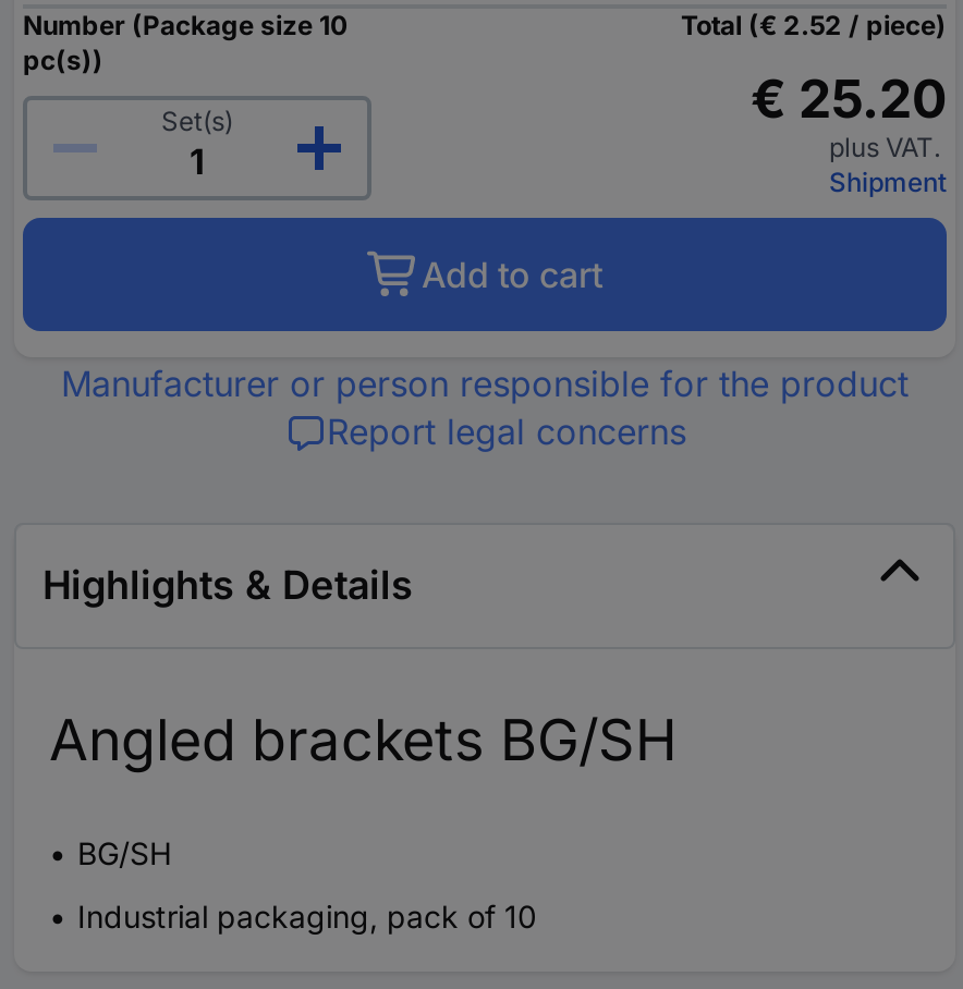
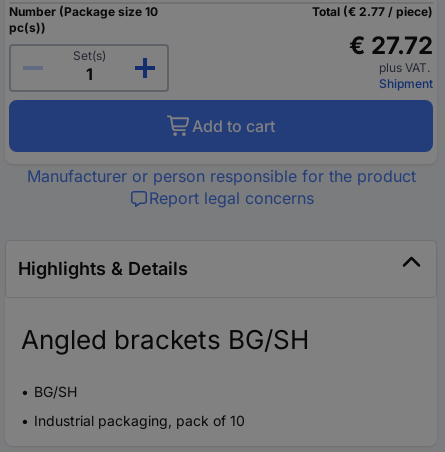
- Total (€ 2.52 / piece)
+ Total (€ 2.77 / piece)

- € 25.20
+ € 27.72
